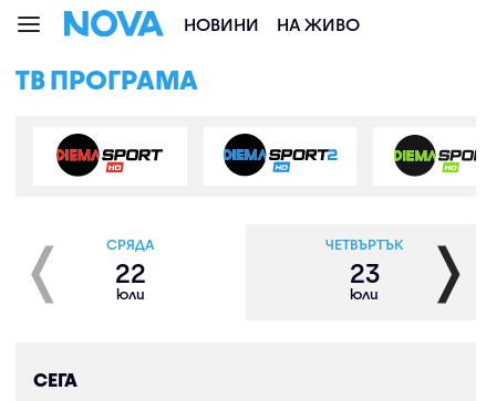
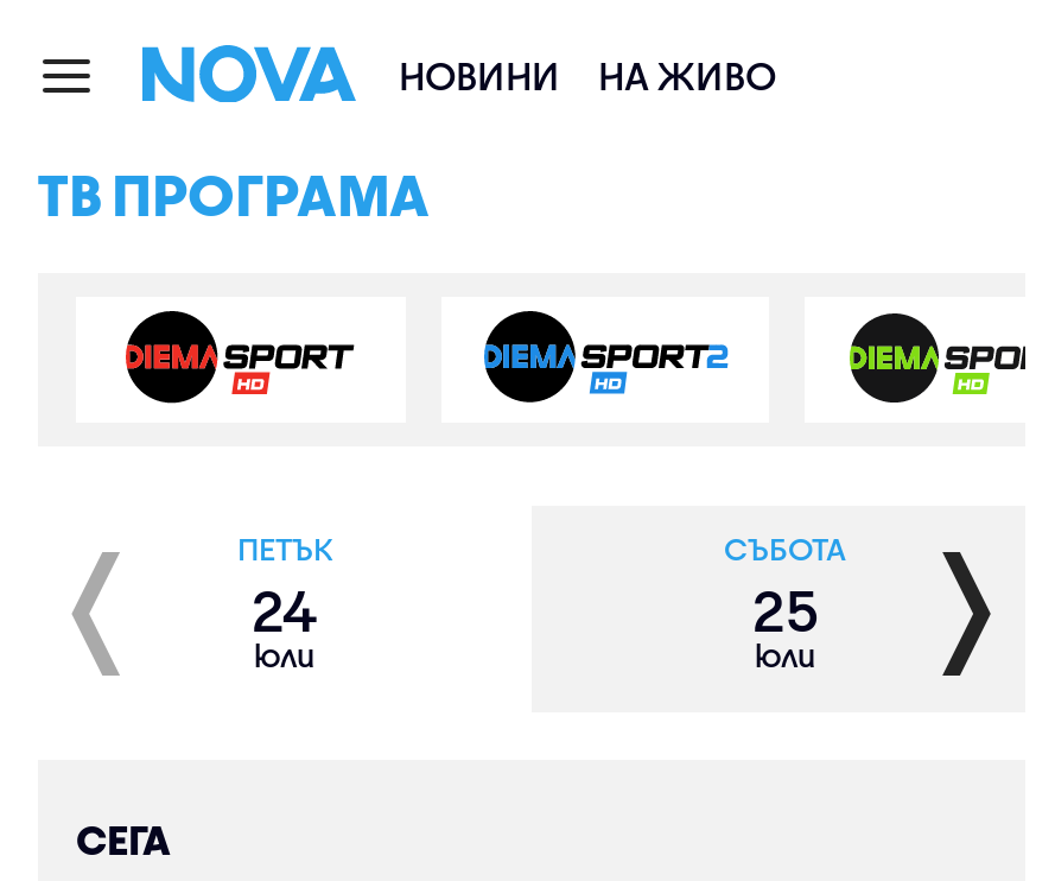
- СРЯДА
- 22
+ ПЕТЪК
+ 24

- ЧЕТВЪРТЪК
- 23
+ СЪБОТА
+ 25
